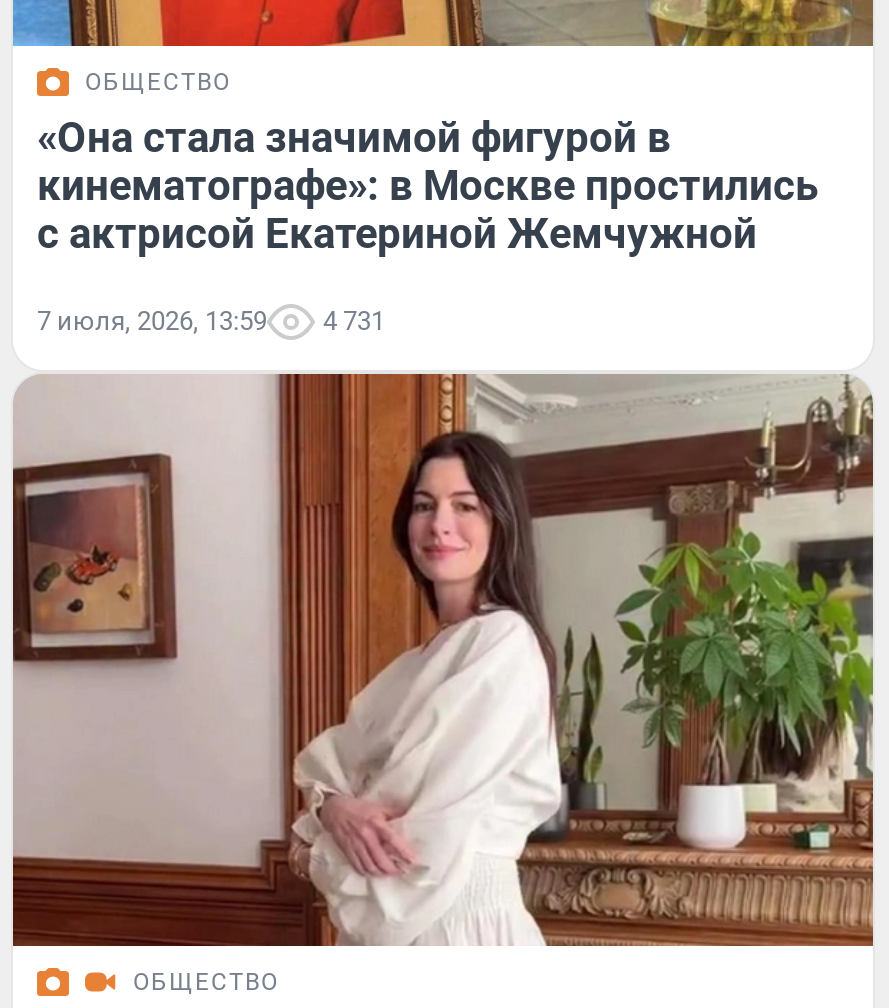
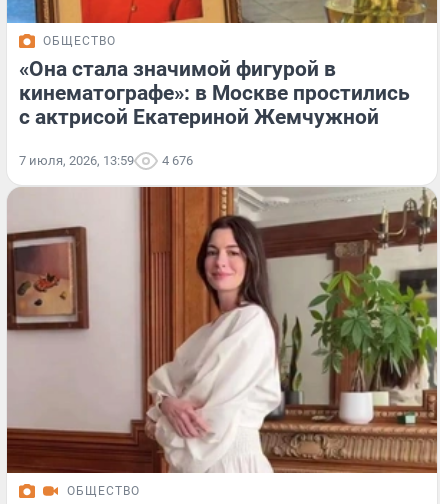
- 7 июля, 2026, 13:59 4 731
+ 7 июля, 2026, 13:59 4 676
